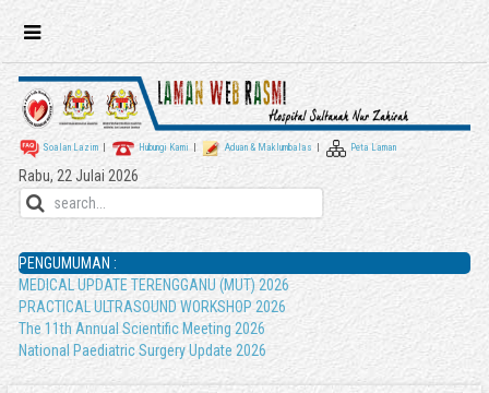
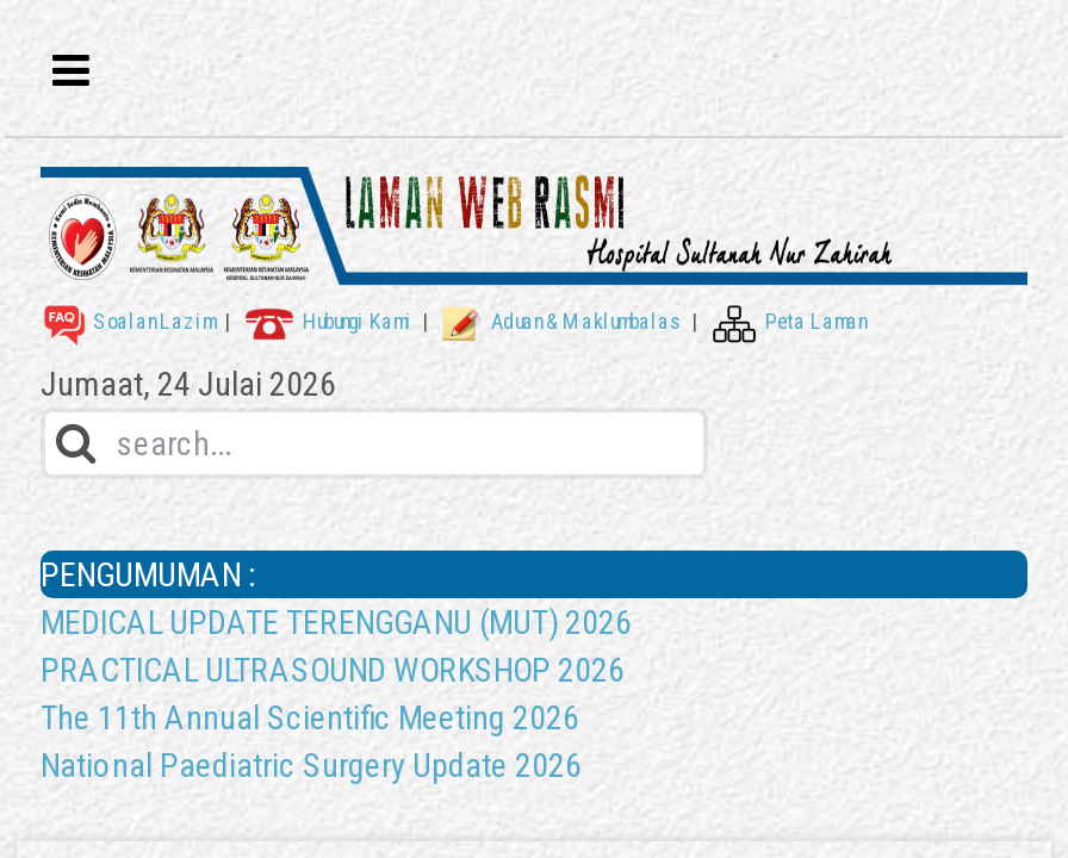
- Rabu, 22 Julai 2026
+ Jumaat, 24 Julai 2026
